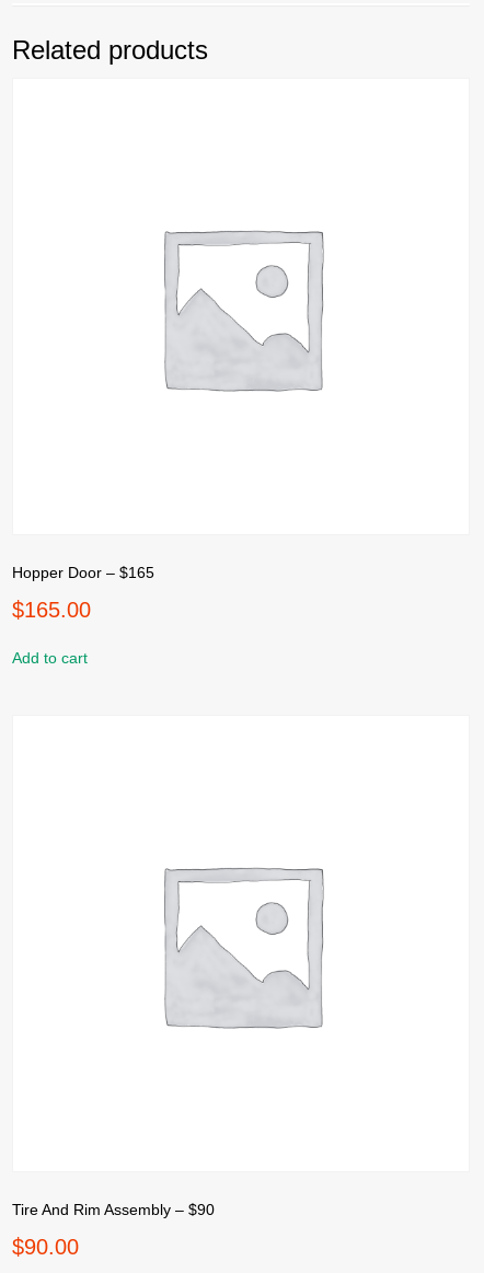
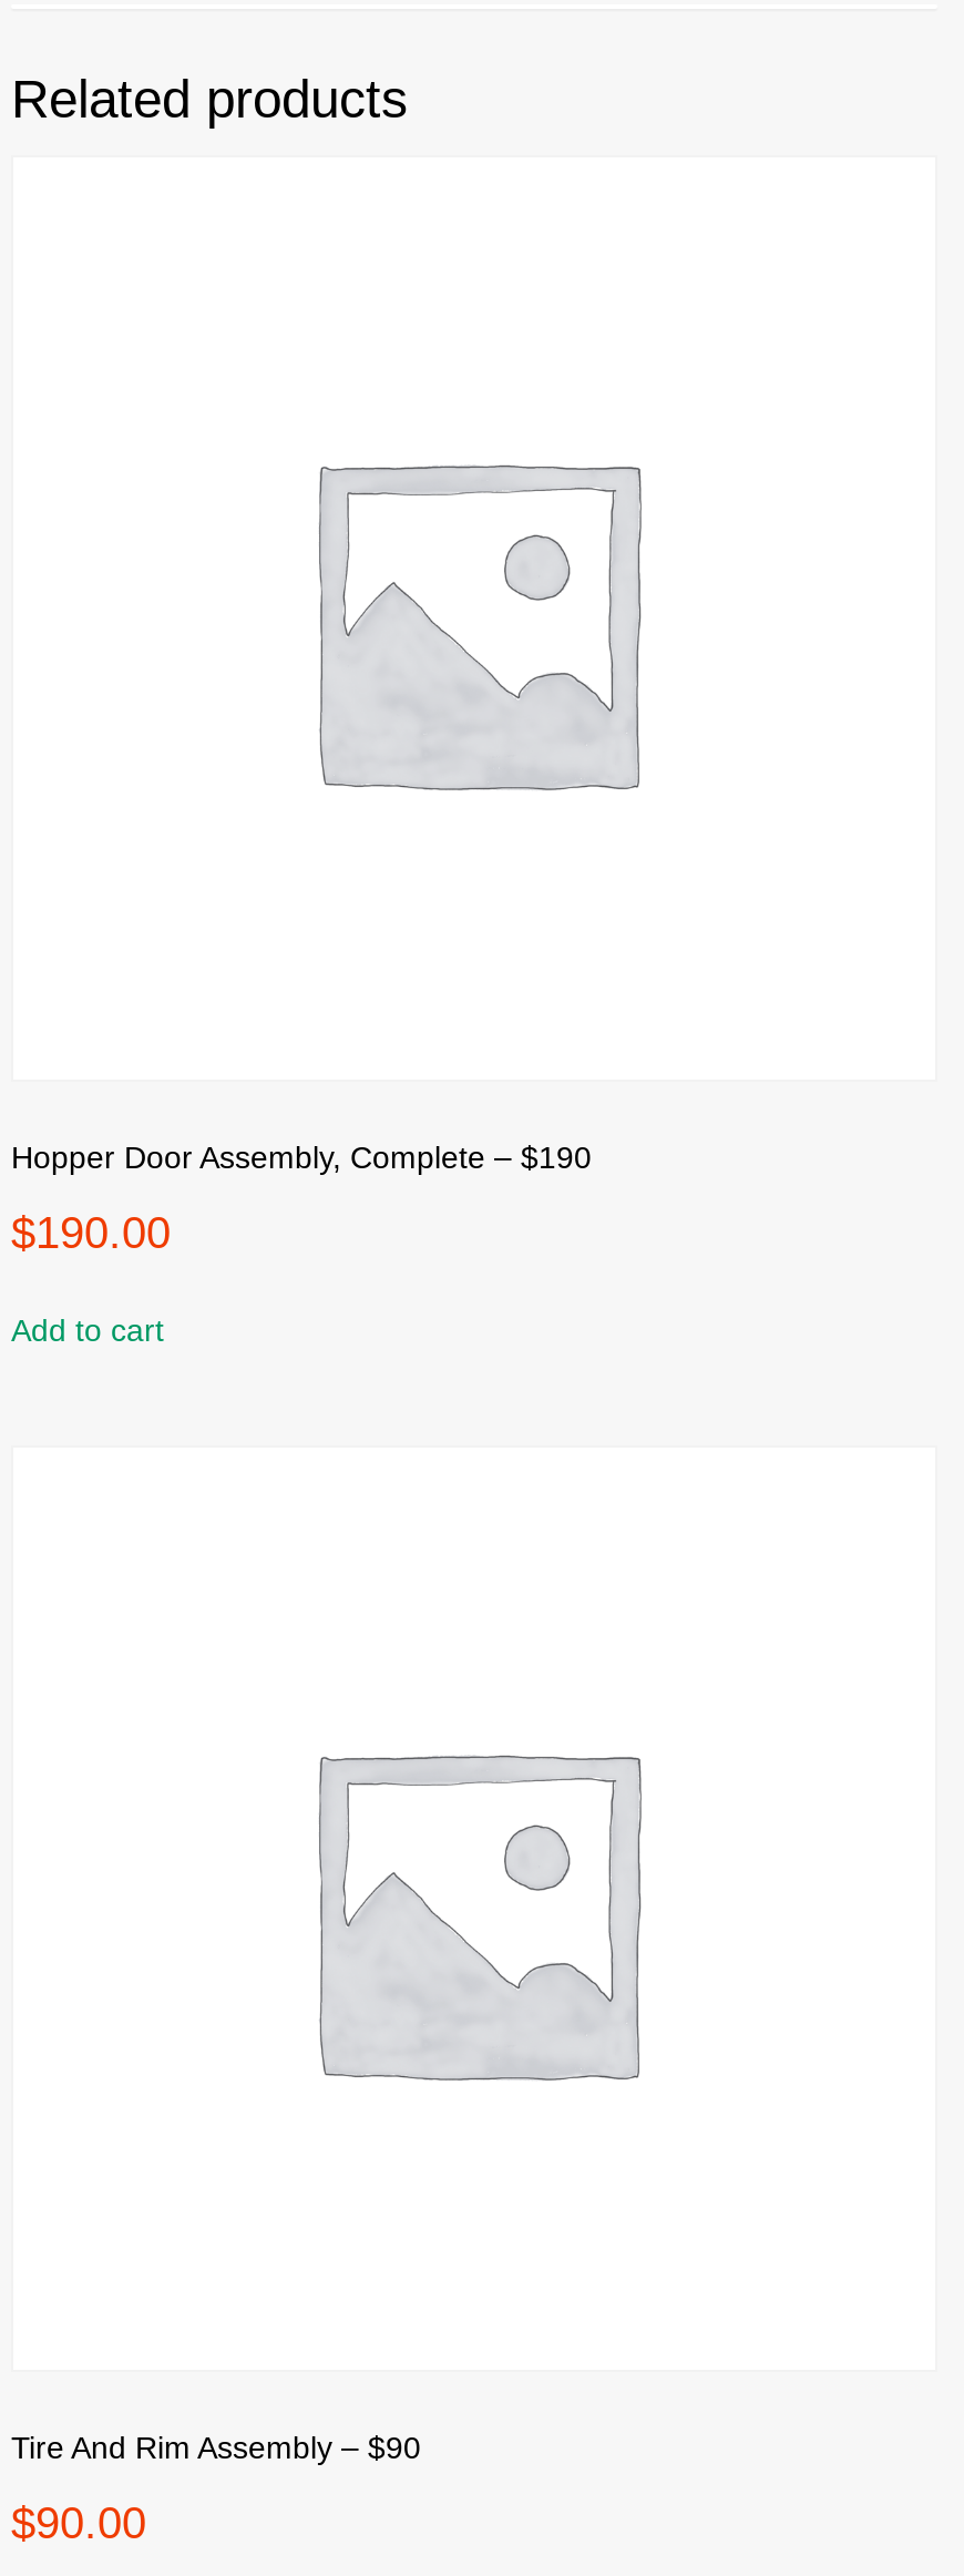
- Hopper Door – $165
+ Hopper Door Assembly, Complete – $190

- $165.00
+ $190.00
